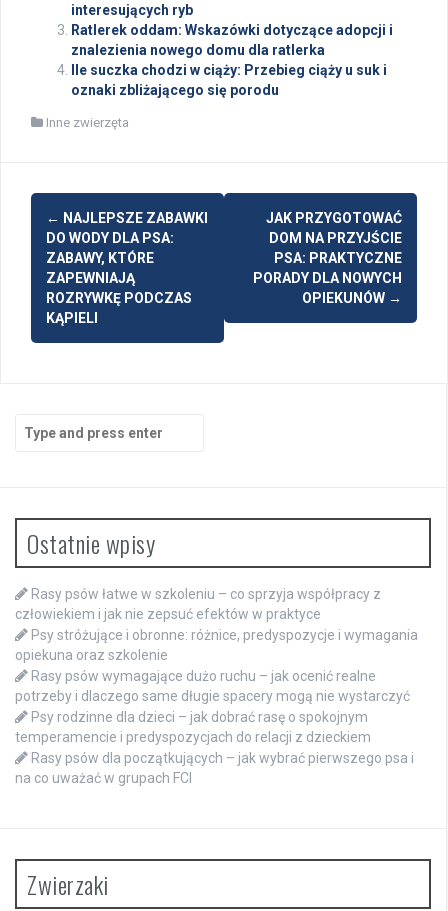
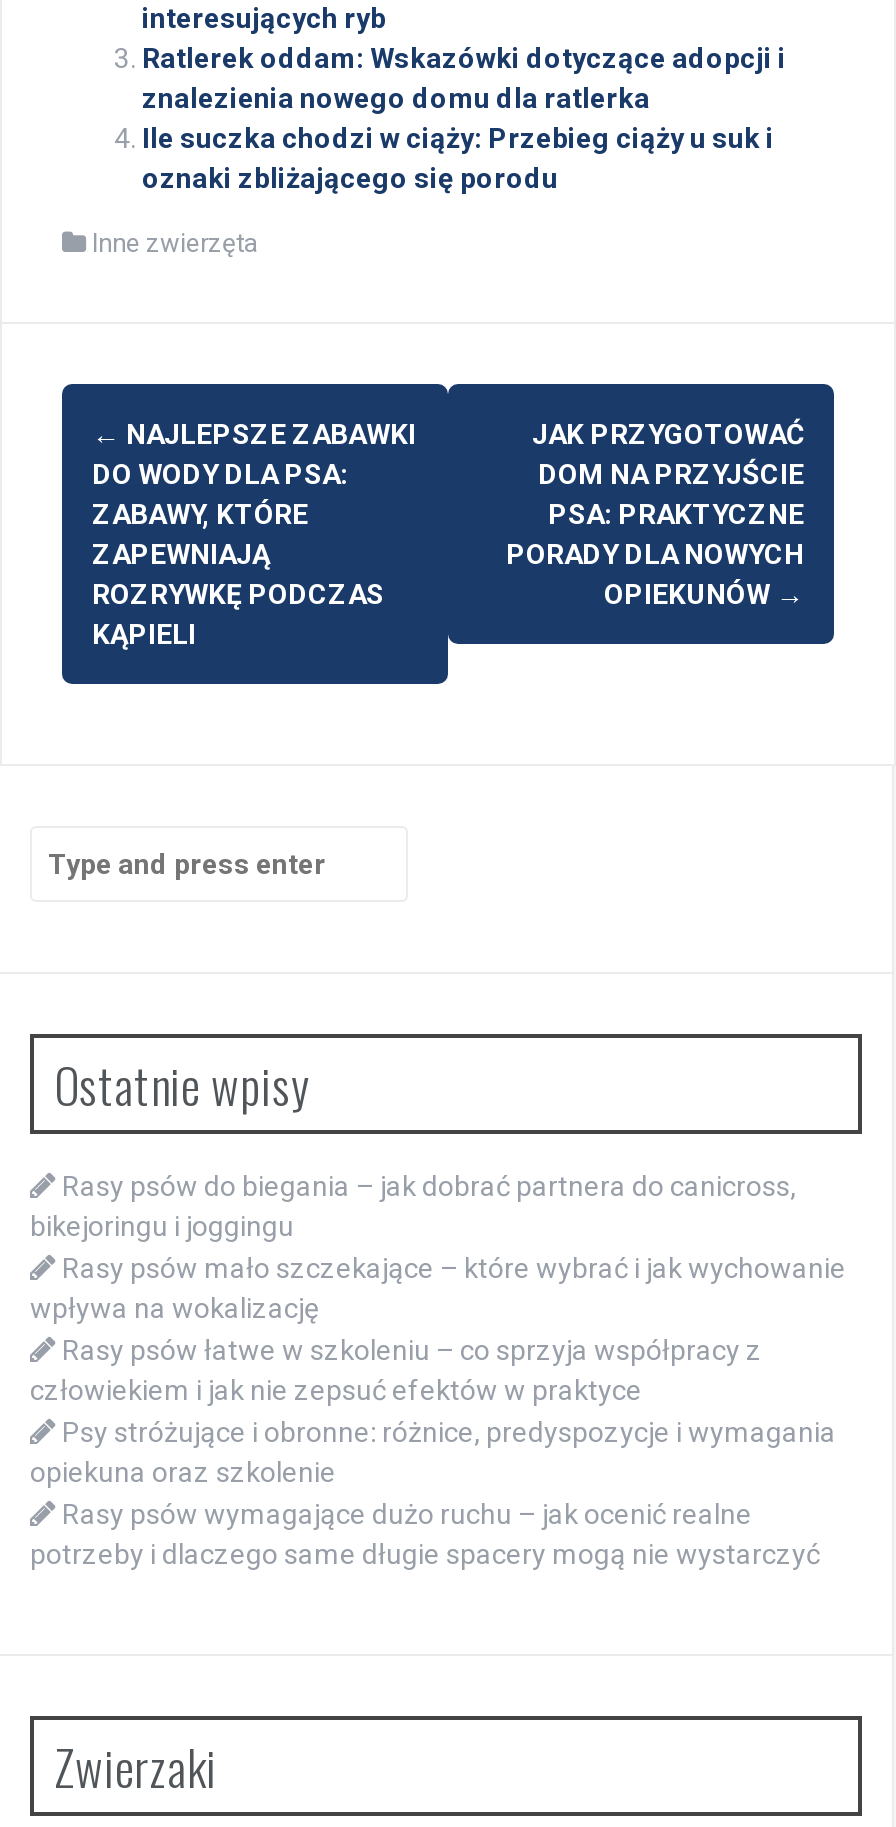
+ Rasy psów do biegania – jak dobrać partnera do canicross,
+ bikejoringu i joggingu
+ Rasy psów mało szczekające – które wybrać i jak wychowanie
+ wpływa na wokalizację

moved down: Rasy psów łatwe w szkoleniu – co sprzyja współpracy z | człowiekiem i jak nie zepsuć efektów w praktyce | Psy stróżujące i obronne: różnice, predyspozycje i wymagania | opiekuna oraz szkolenie | Rasy psów wymagające dużo ruchu – jak ocenić realne | potrzeby i dlaczego same długie spacery mogą nie wystarczyć

- Psy rodzinne dla dzieci – jak dobrać rasę o spokojnym
- temperamencie i predyspozycjach do relacji z dzieckiem
- Rasy psów dla początkujących – jak wybrać pierwszego psa i
- na co uważać w grupach FCI
